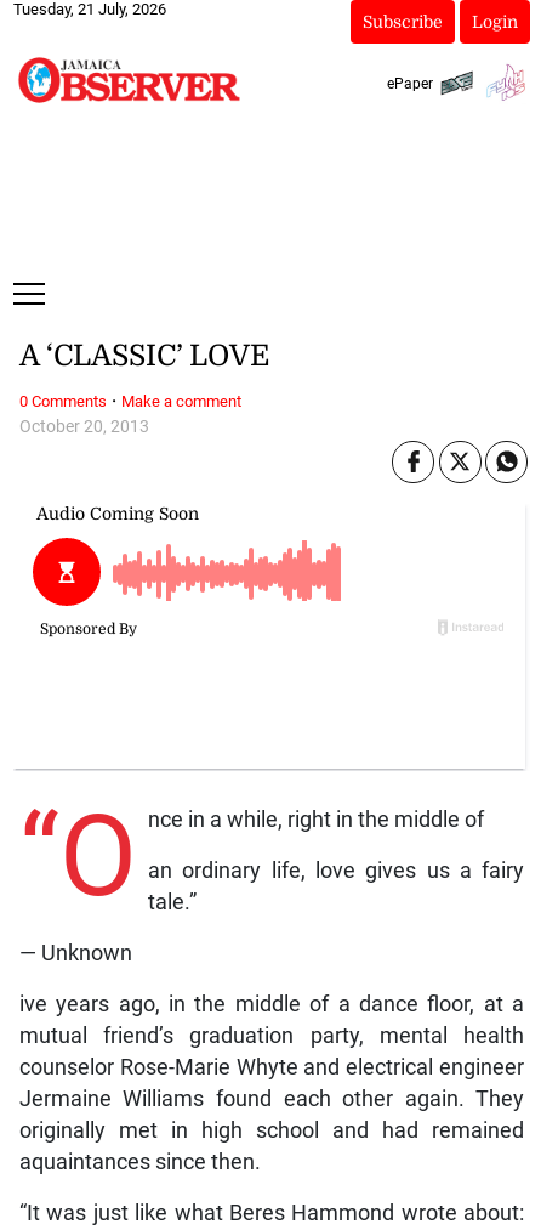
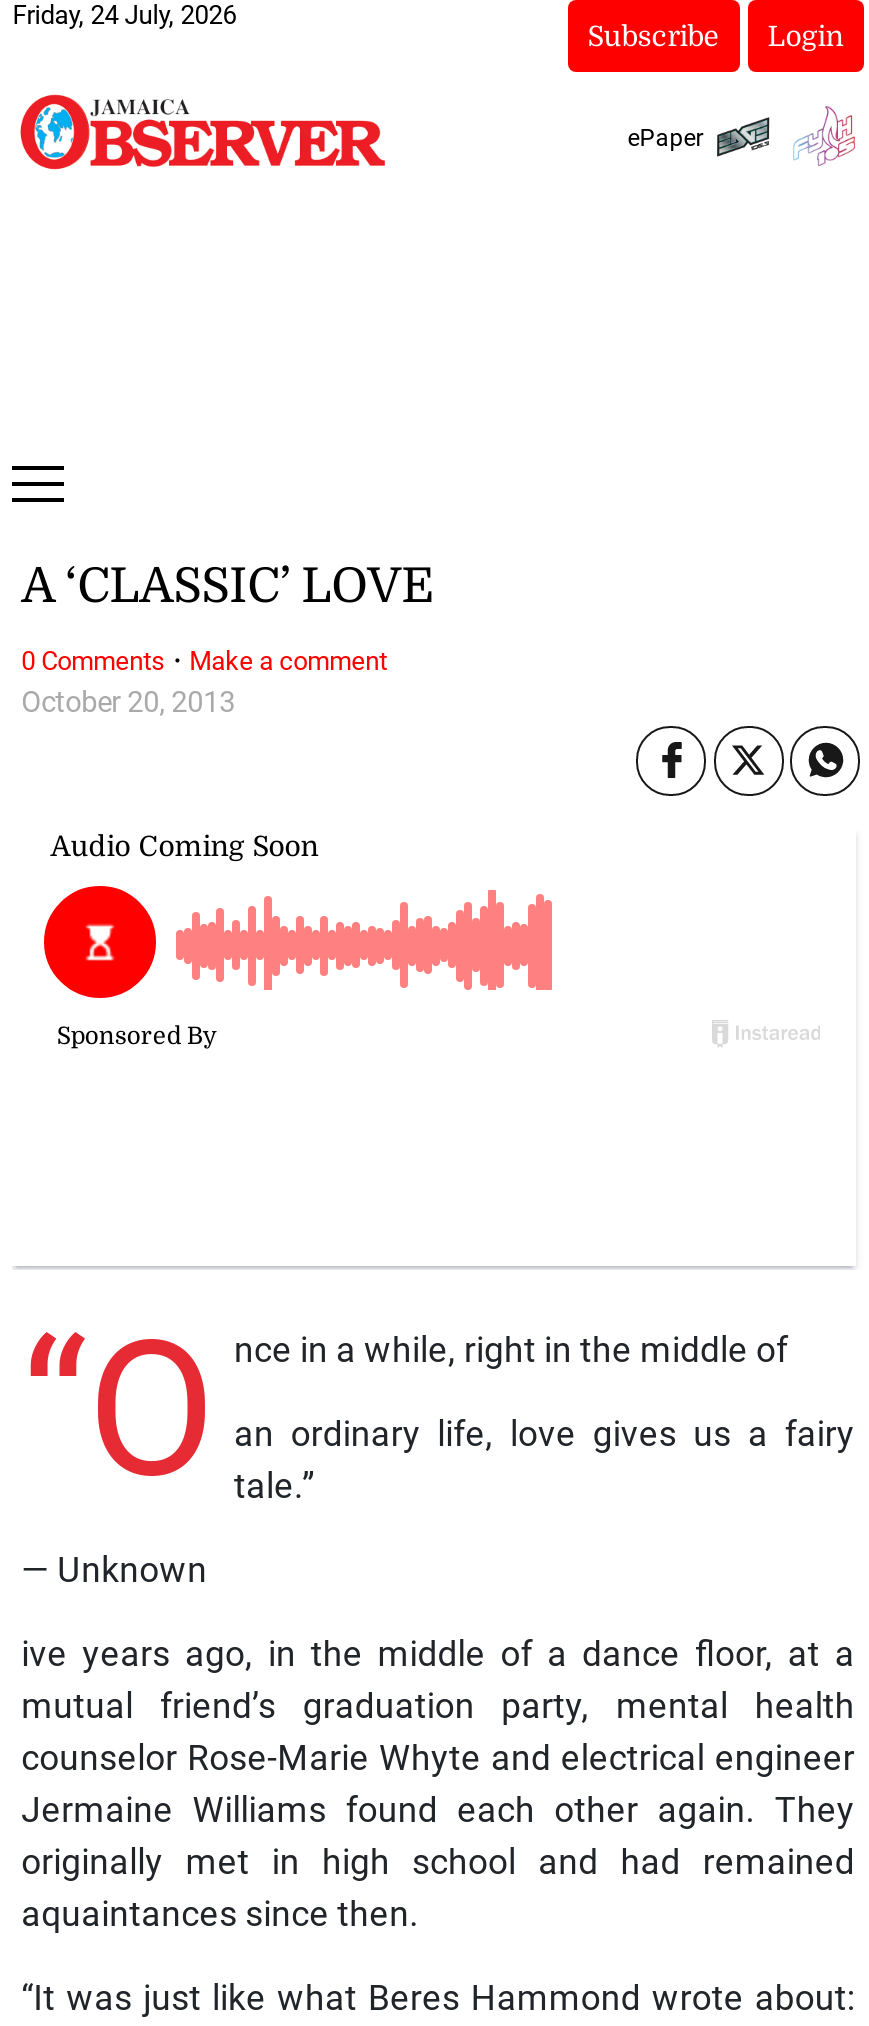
- Tuesday, 21 July, 2026
+ Friday, 24 July, 2026
